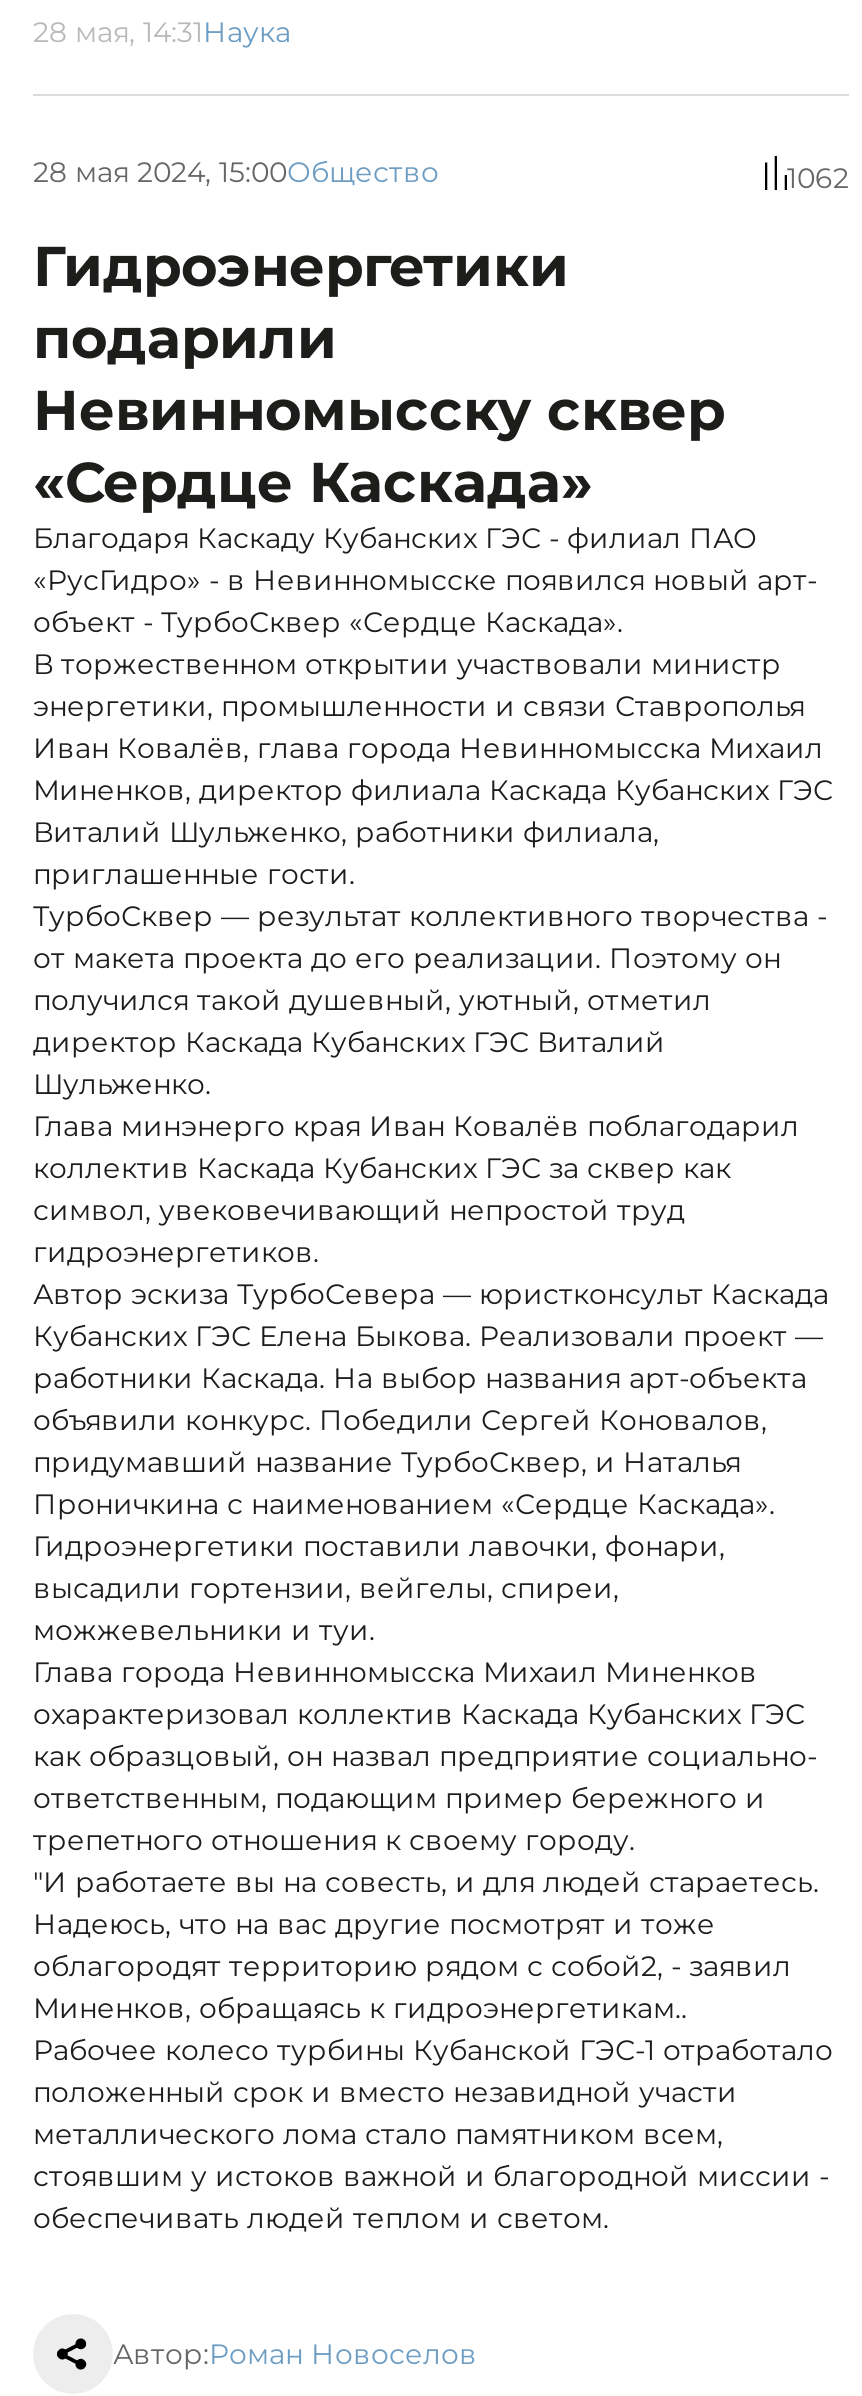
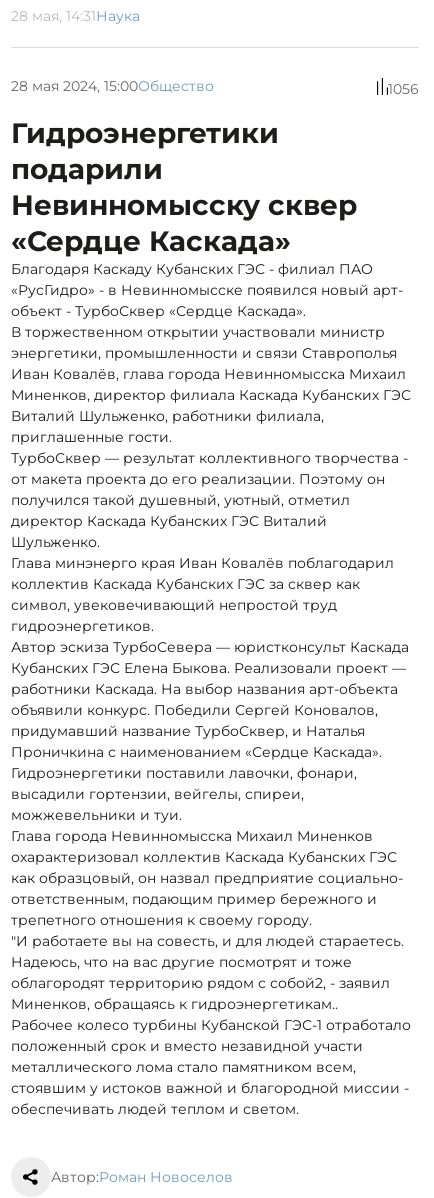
- 1062
+ 1056
